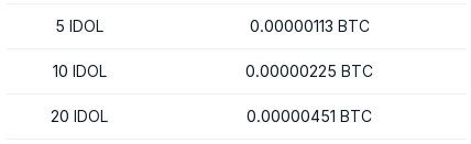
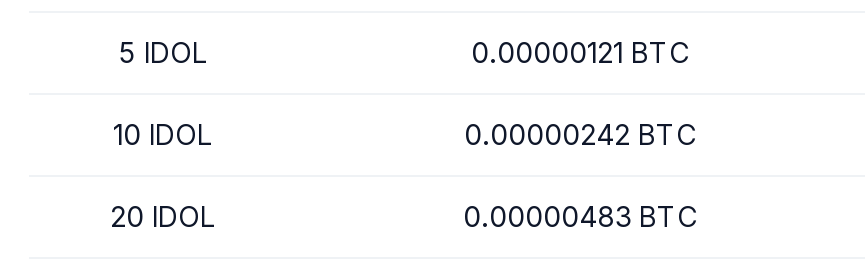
- 0.00000113 BTC
+ 0.00000121 BTC

- 0.00000225 BTC
+ 0.00000242 BTC

- 0.00000451 BTC
+ 0.00000483 BTC
